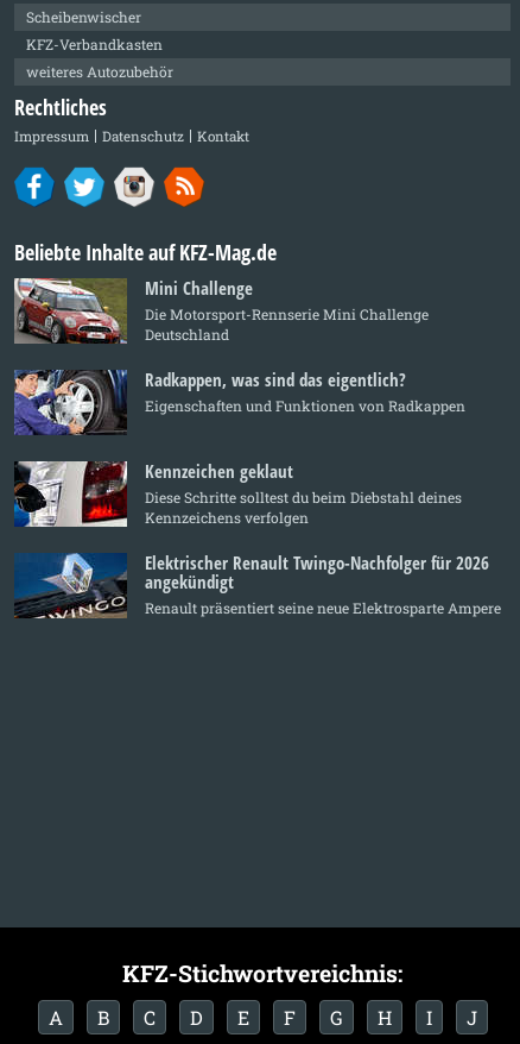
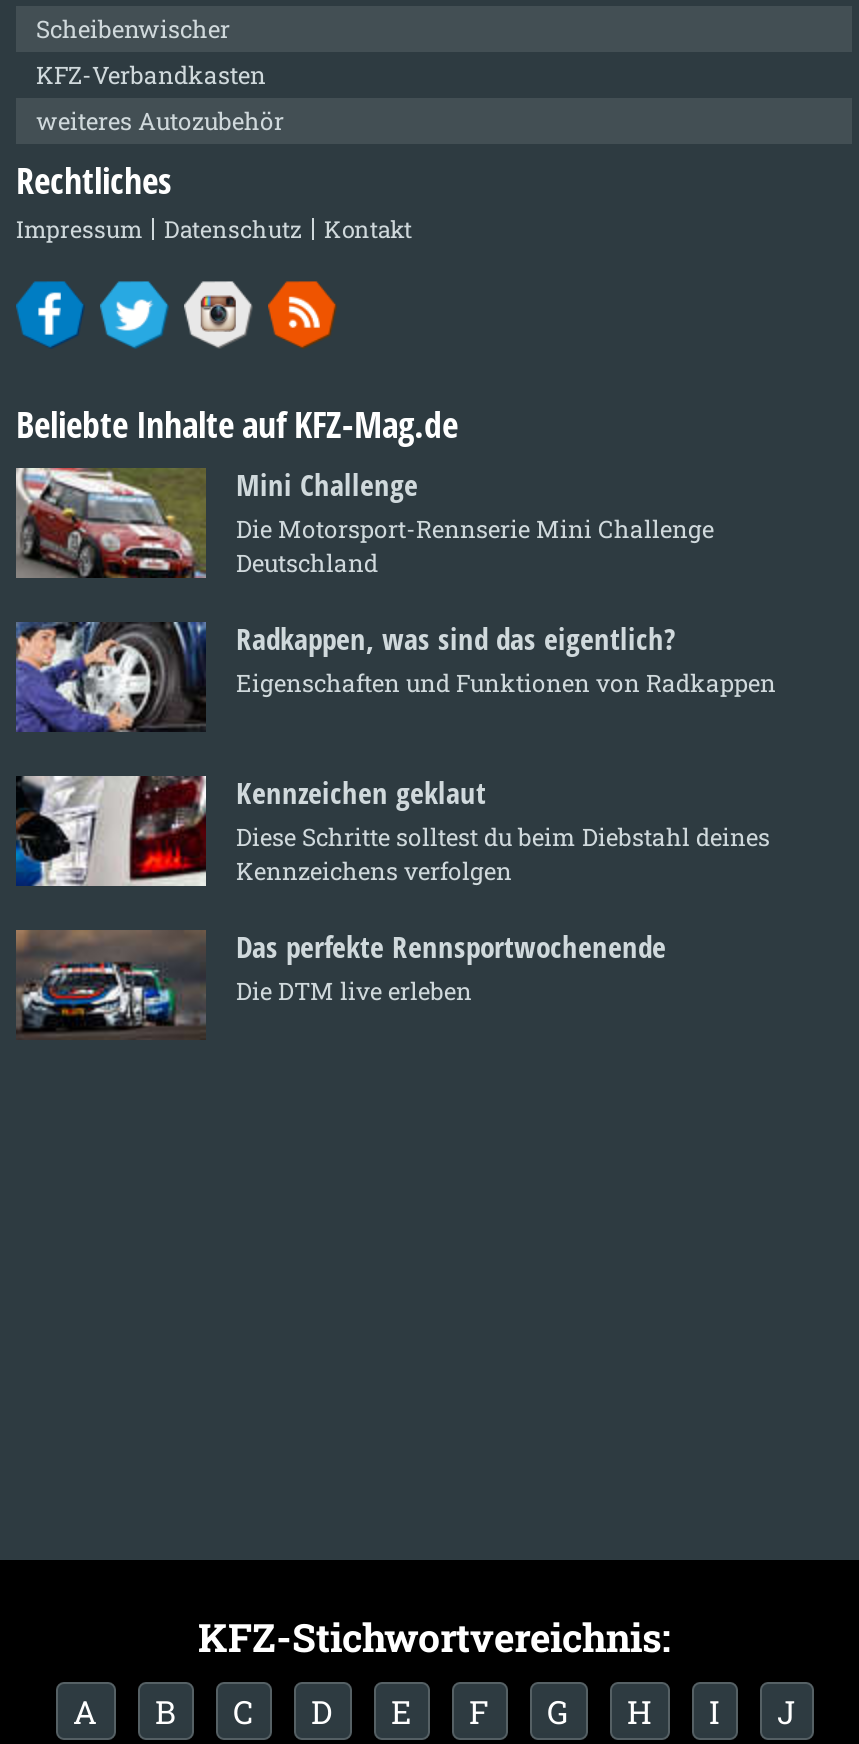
- [image]
- Elektrischer Renault Twingo-Nachfolger für 2026
- angekündigt
- Renault präsentiert seine neue Elektrosparte Ampere
+ [image]
+ Das perfekte Rennsportwochenende
+ Die DTM live erleben
